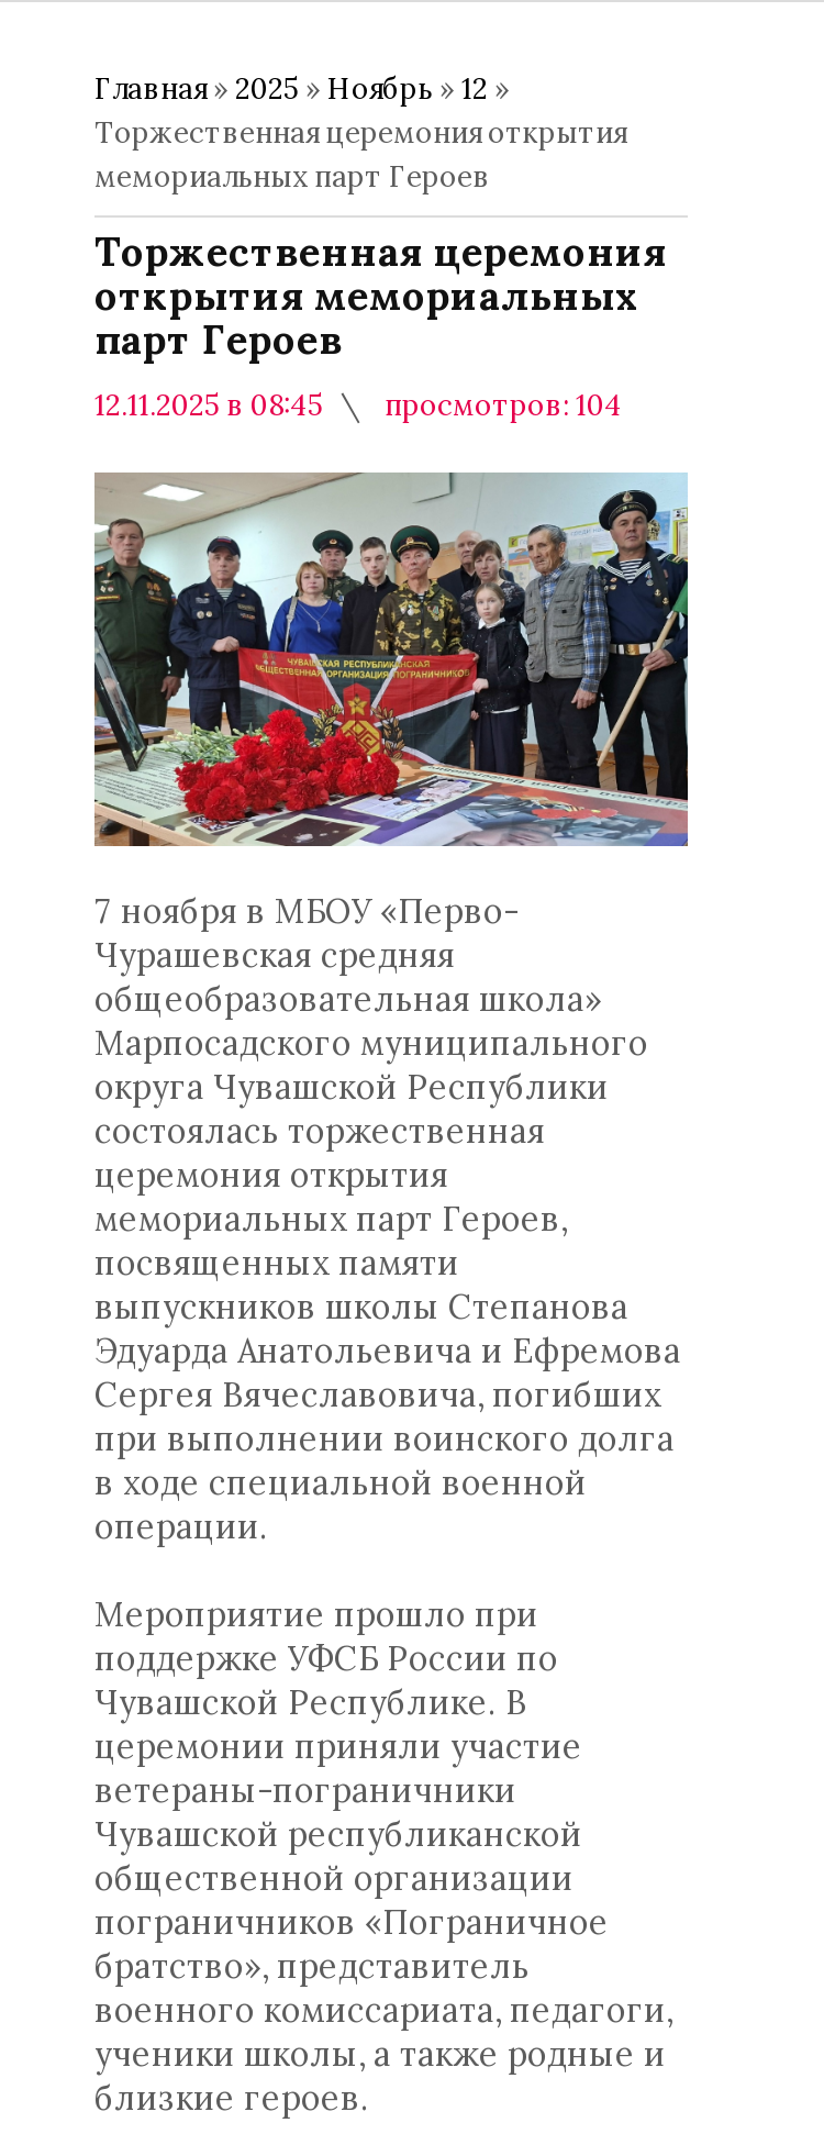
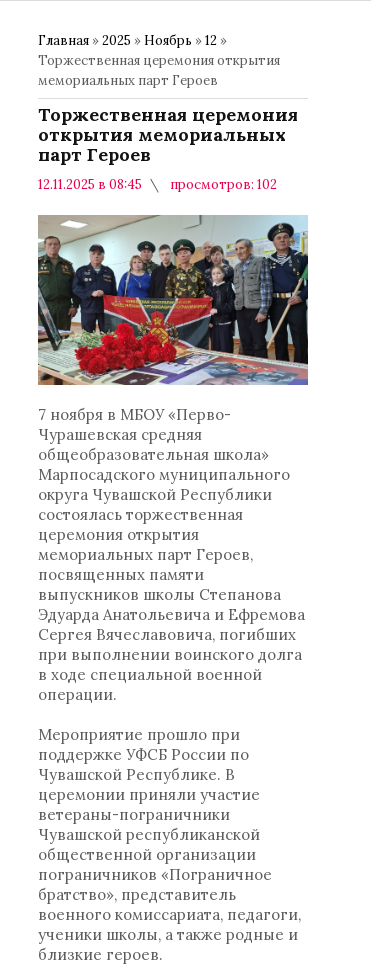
- 12.11.2025 в 08:45 просмотров: 104
+ 12.11.2025 в 08:45 просмотров: 102
